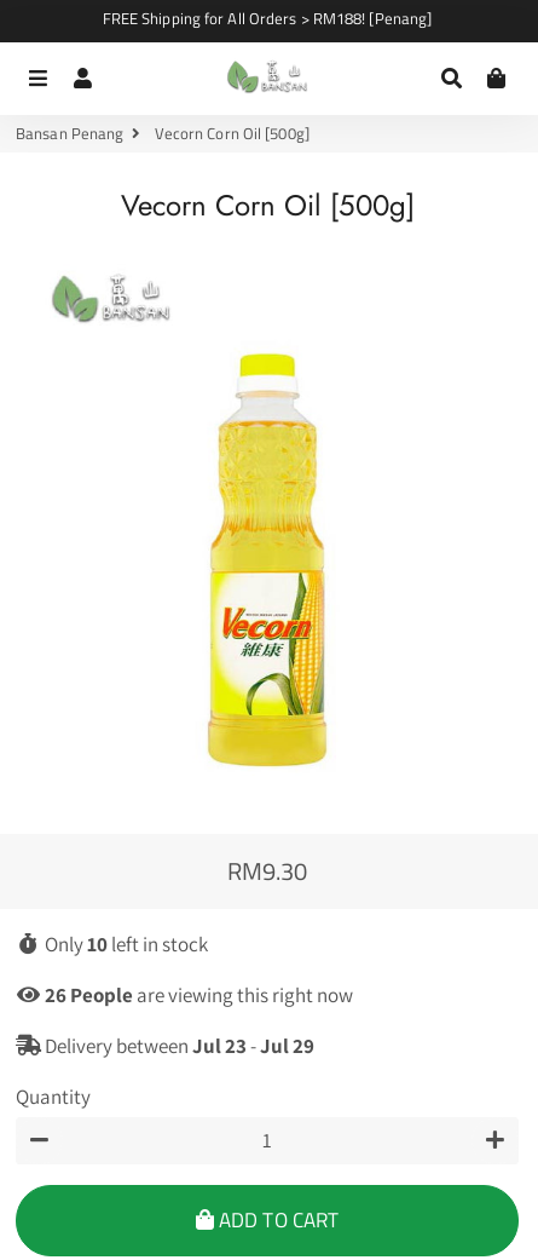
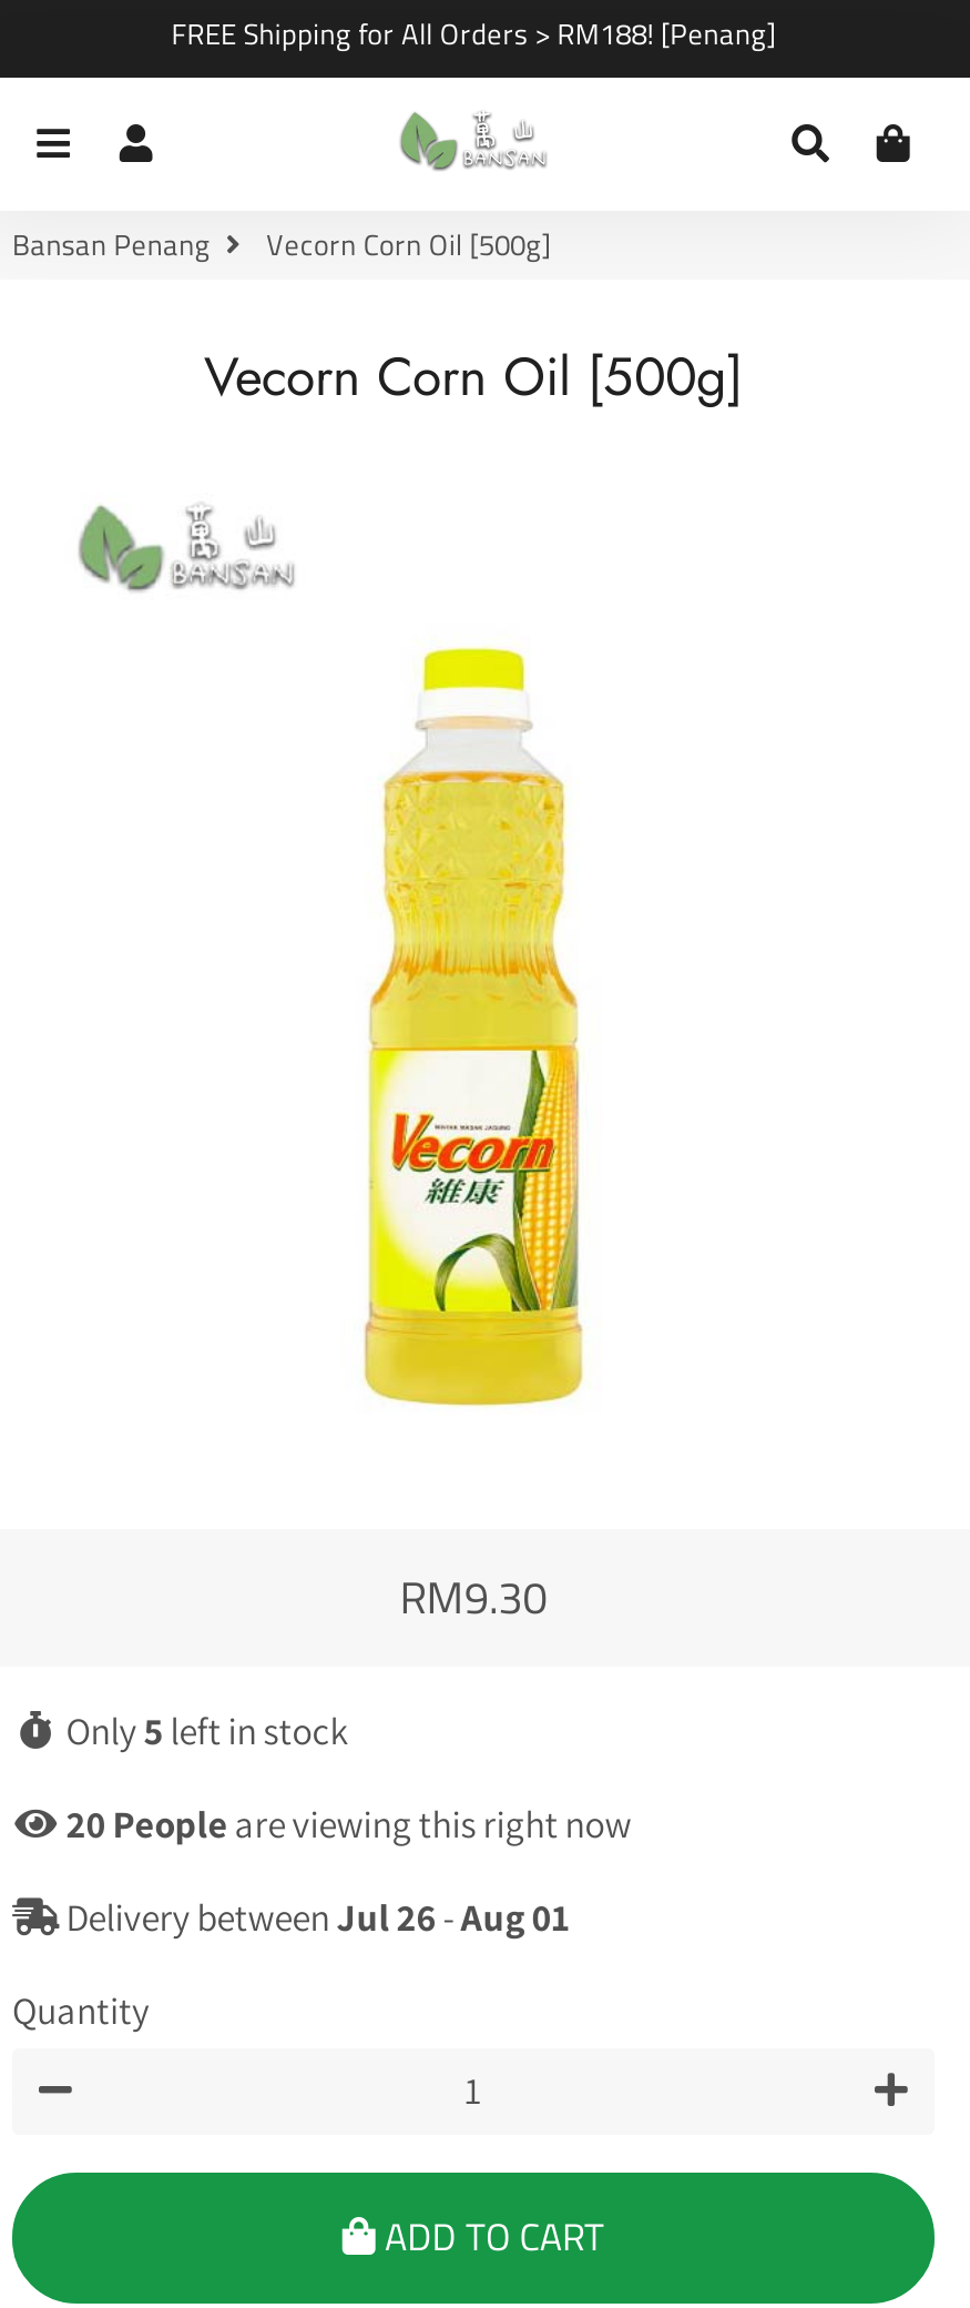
- Only 10 left in stock
+ Only 5 left in stock

- 26 People are viewing this right now
+ 20 People are viewing this right now

- Delivery between Jul 23 - Jul 29
+ Delivery between Jul 26 - Aug 01
